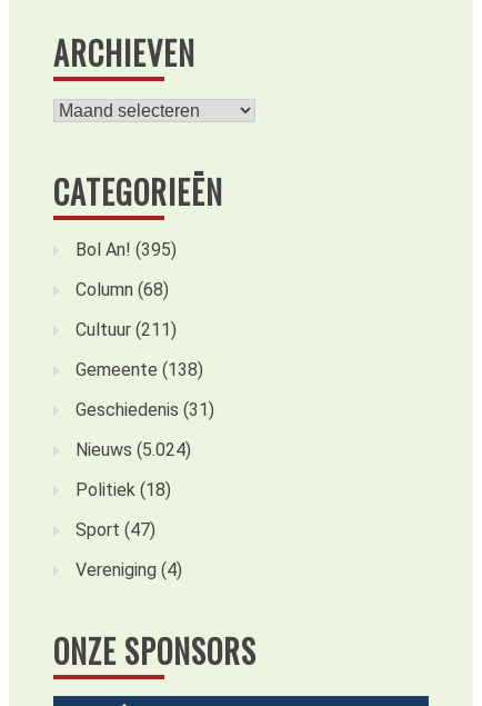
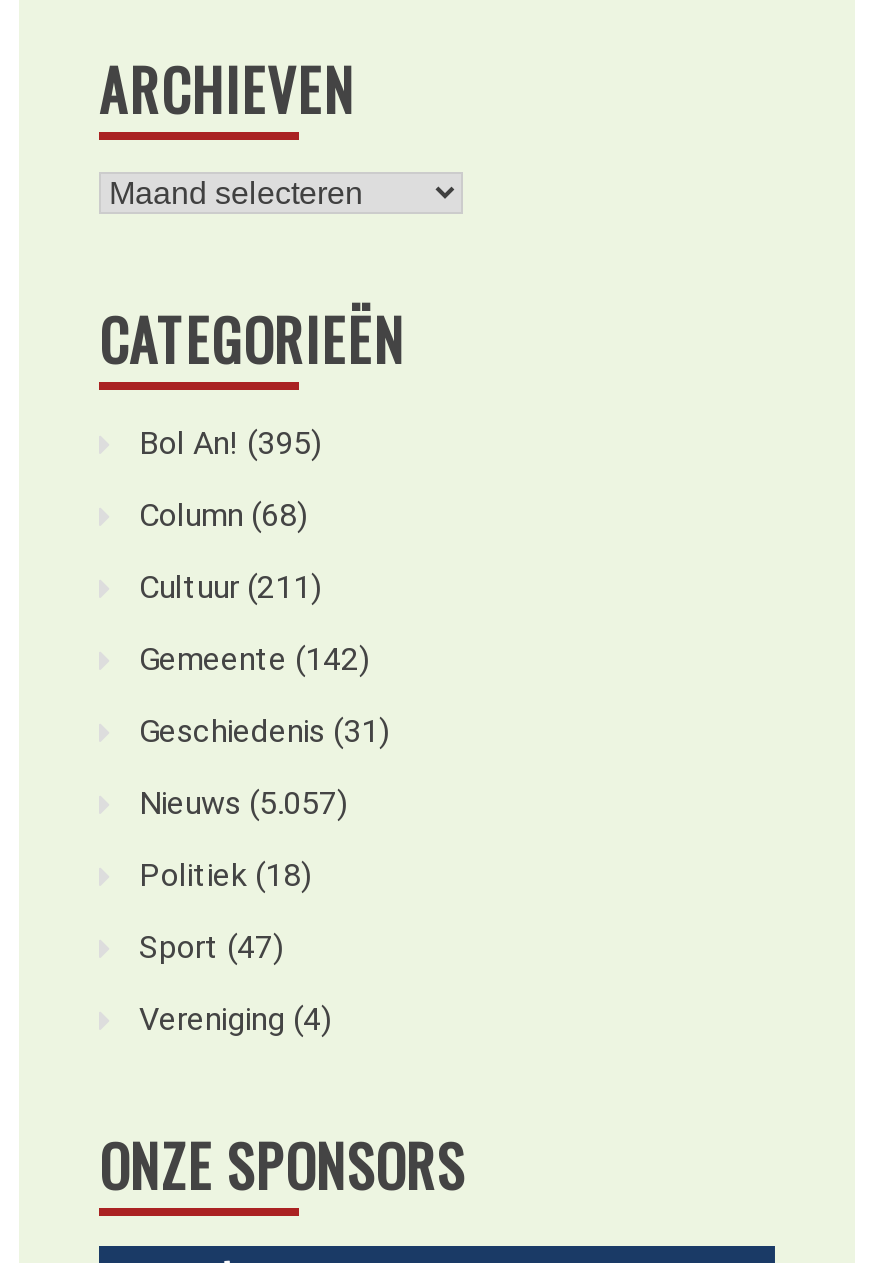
- Gemeente (138)
+ Gemeente (142)

- Nieuws (5.024)
+ Nieuws (5.057)
